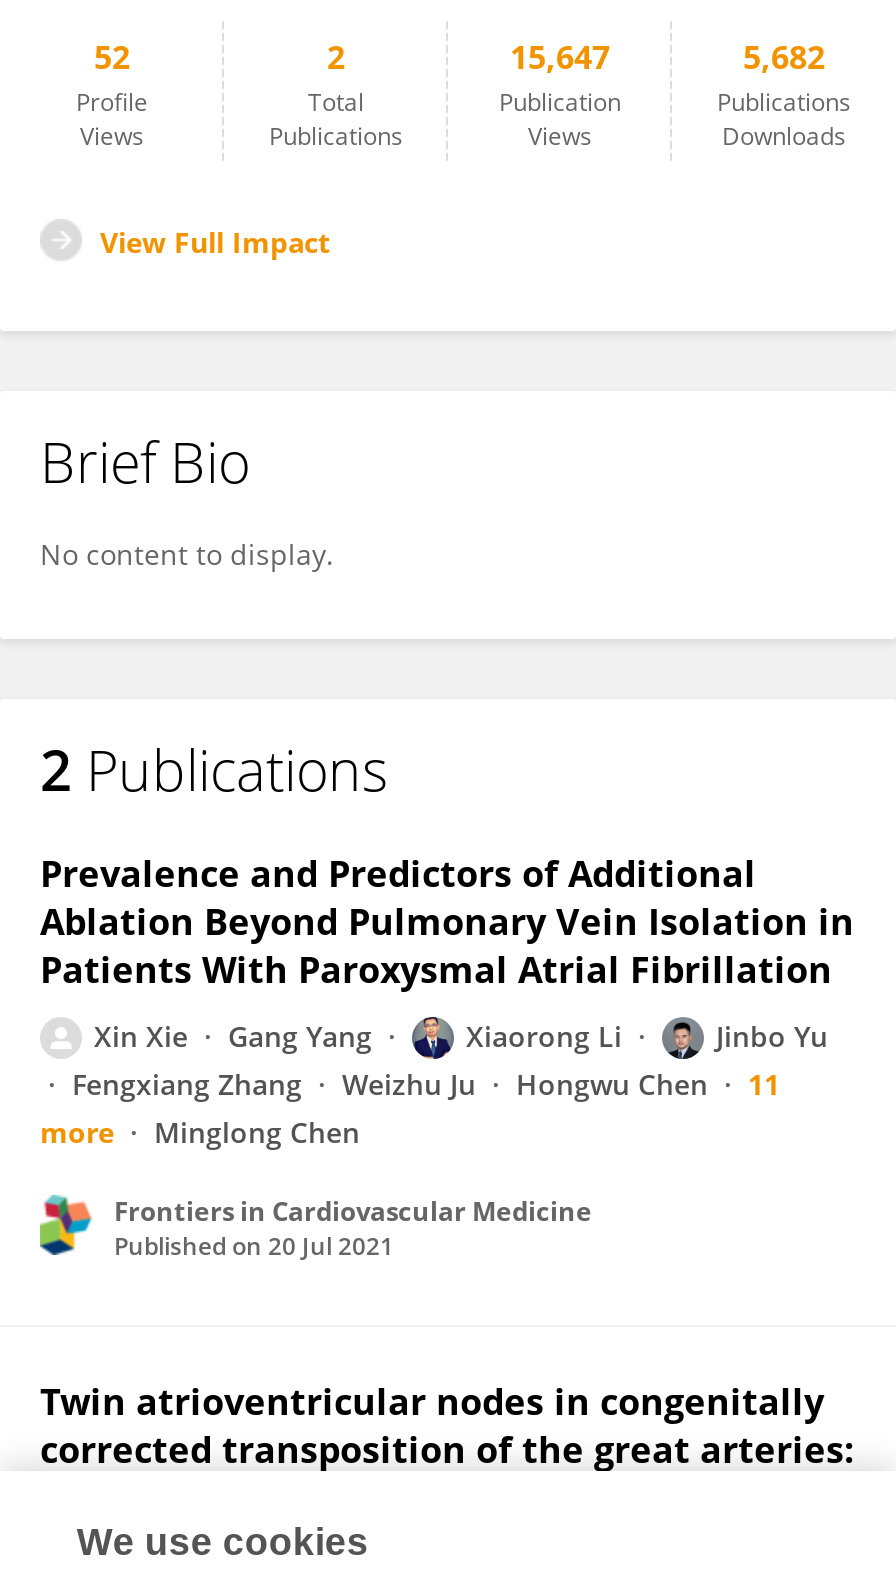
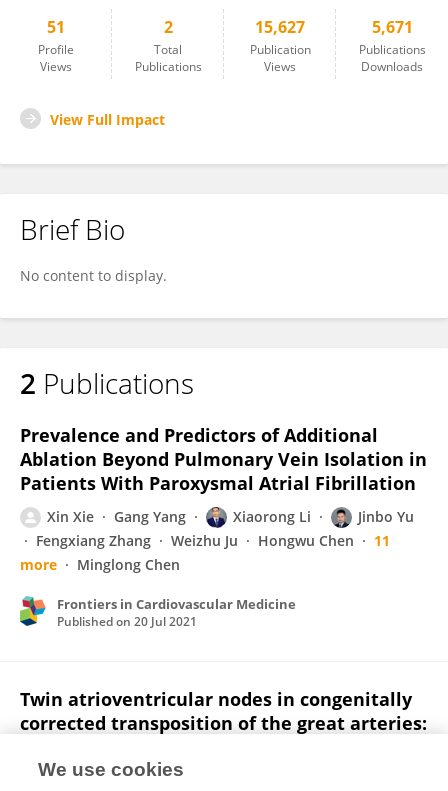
- 52
+ 51

- 15,647
+ 15,627

- 5,682
+ 5,671
